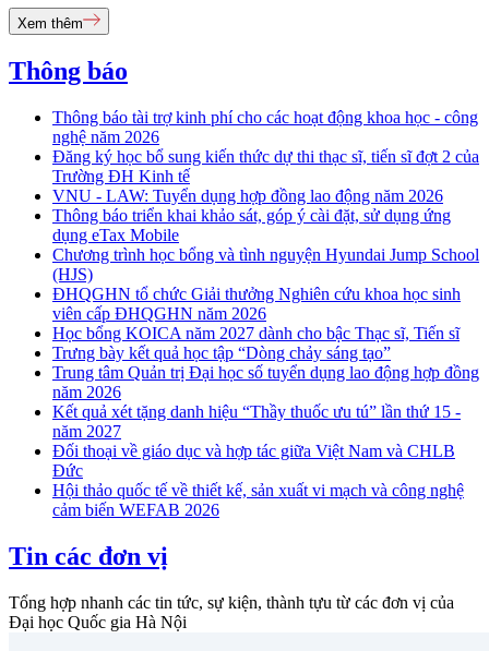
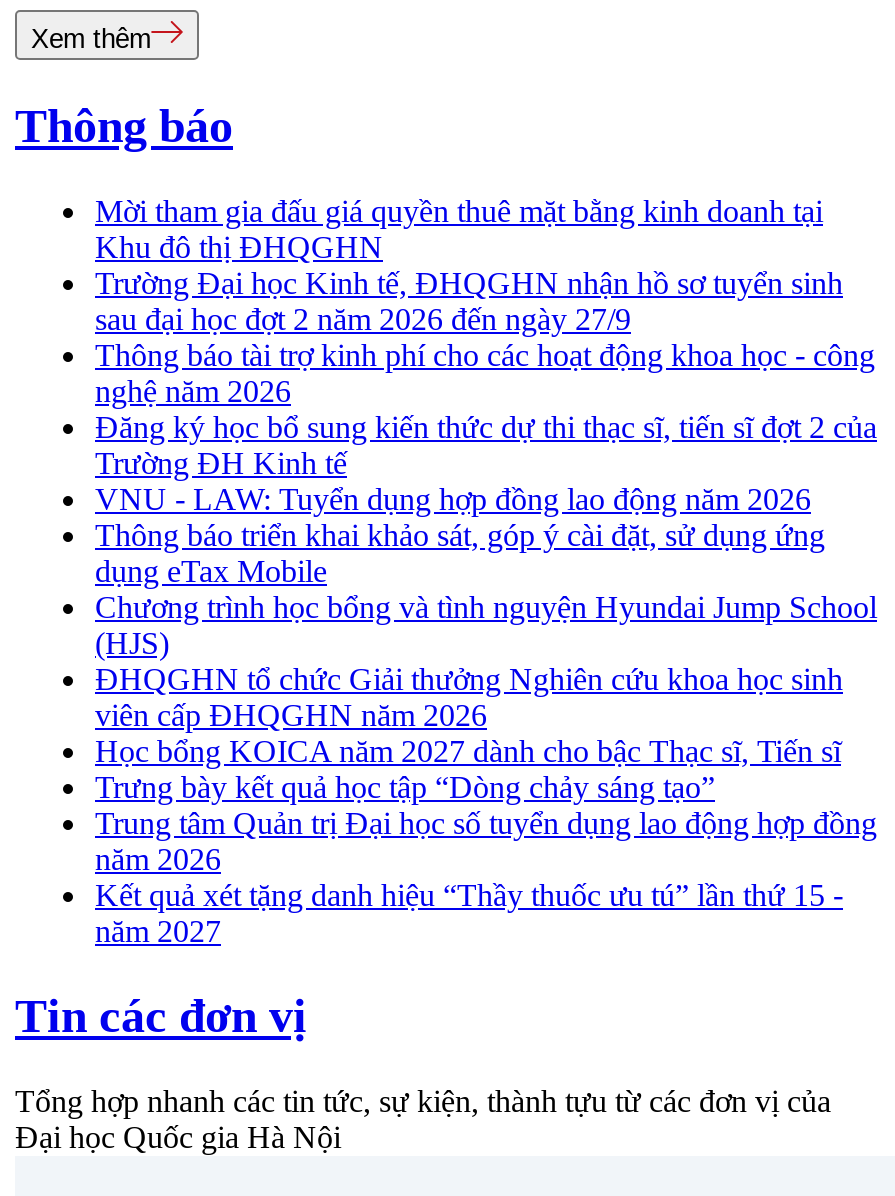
+ Mời tham gia đấu giá quyền thuê mặt bằng kinh doanh tại
+ Khu đô thị ĐHQGHN
+ Trường Đại học Kinh tế, ĐHQGHN nhận hồ sơ tuyển sinh
+ sau đại học đợt 2 năm 2026 đến ngày 27/9

moved down: Thông báo tài trợ kinh phí cho các hoạt động khoa học - công | nghệ năm 2026 | Đăng ký học bổ sung kiến thức dự thi thạc sĩ, tiến sĩ đợt 2 của | ... | Kết quả xét tặng danh hiệu “Thầy thuốc ưu tú” lần thứ 15 - | năm 2027

- Đối thoại về giáo dục và hợp tác giữa Việt Nam và CHLB
- Đức
- Hội thảo quốc tế về thiết kế, sản xuất vi mạch và công nghệ
- cảm biến WEFAB 2026
